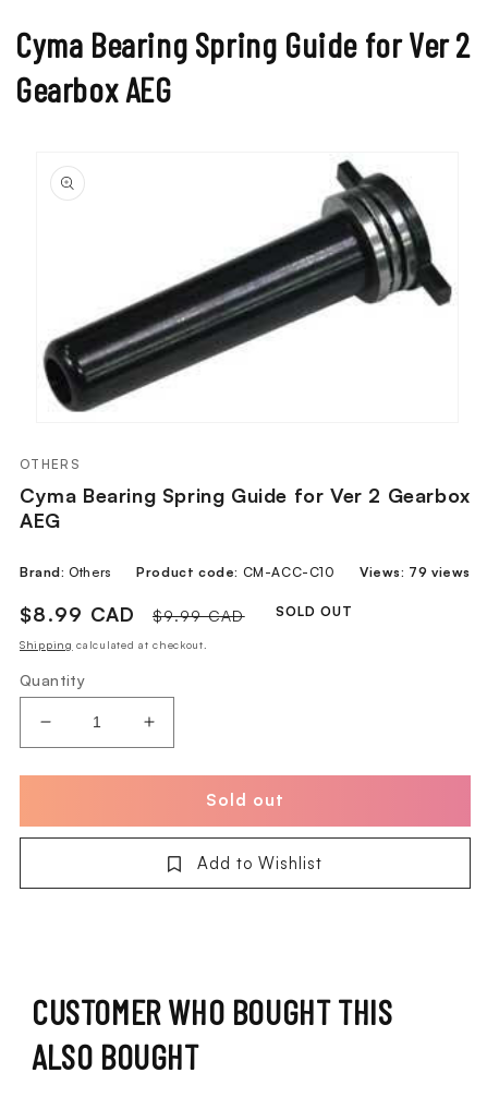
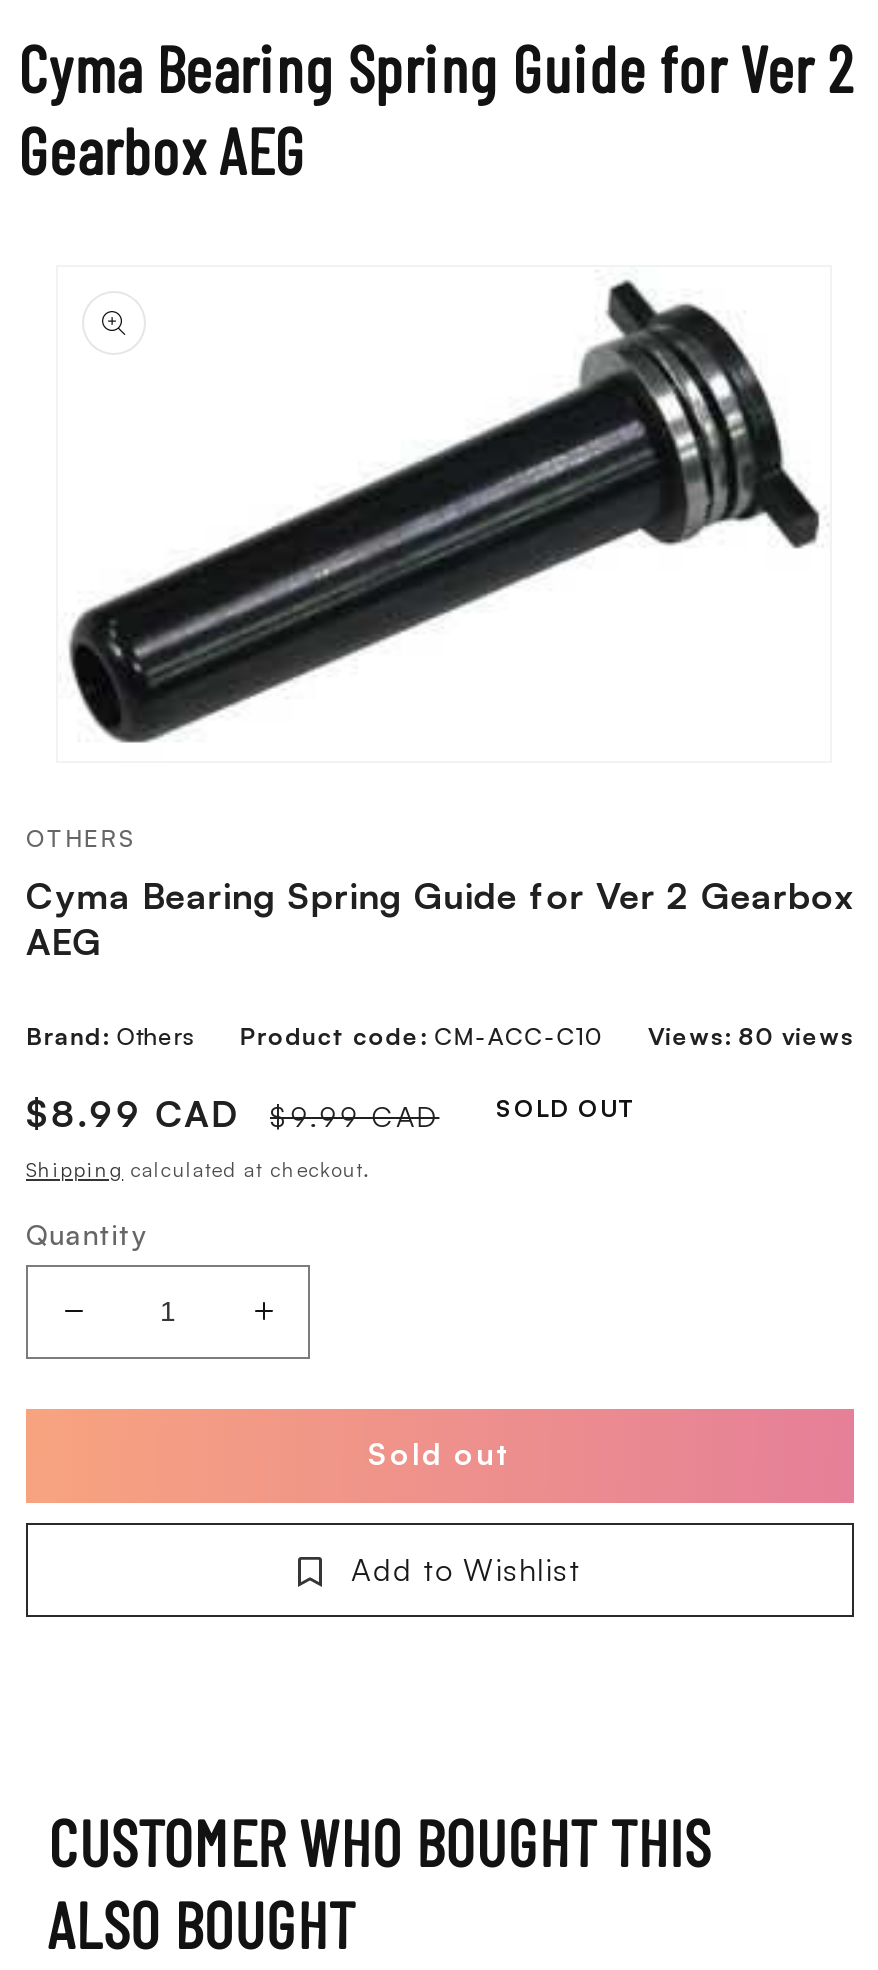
- Brand: Others Product code: CM-ACC-C10 Views: 79 views
+ Brand: Others Product code: CM-ACC-C10 Views: 80 views
